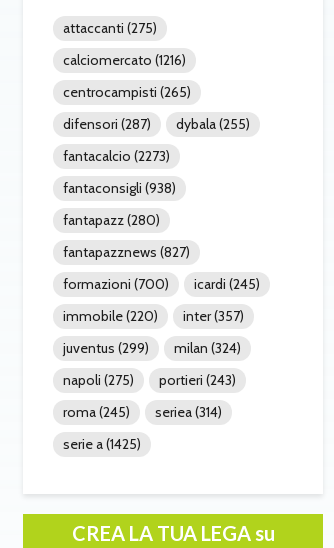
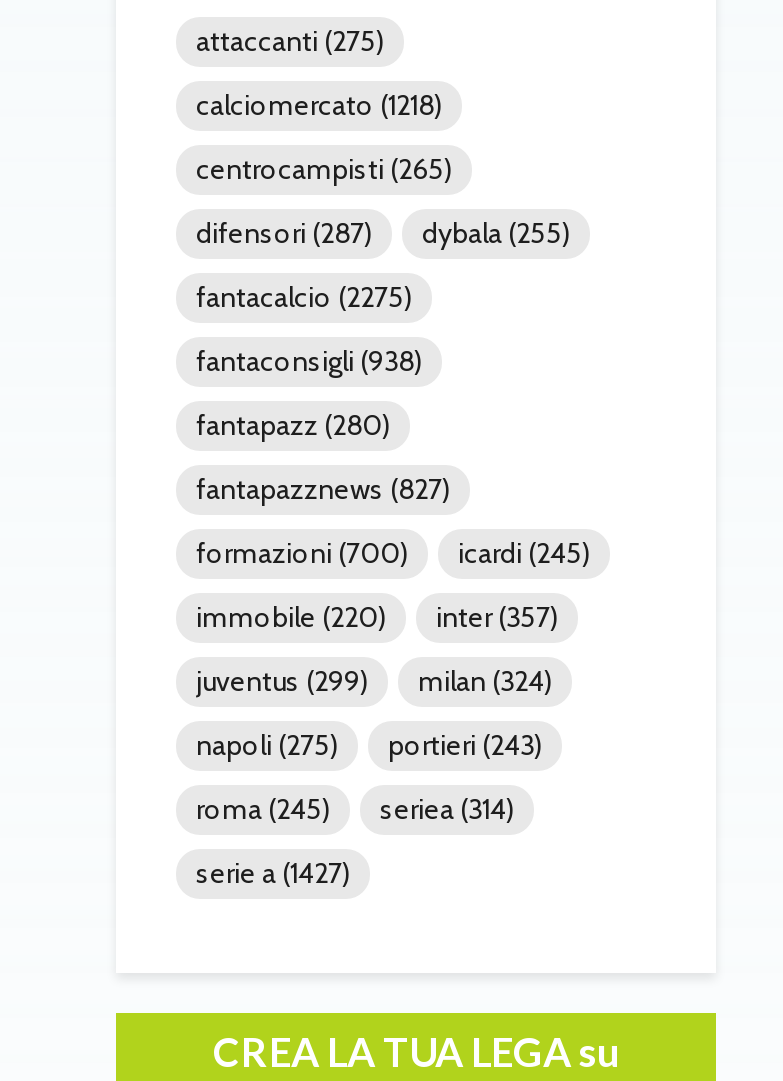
- calciomercato (1216)
+ calciomercato (1218)

- fantacalcio (2273)
+ fantacalcio (2275)

- serie a (1425)
+ serie a (1427)
